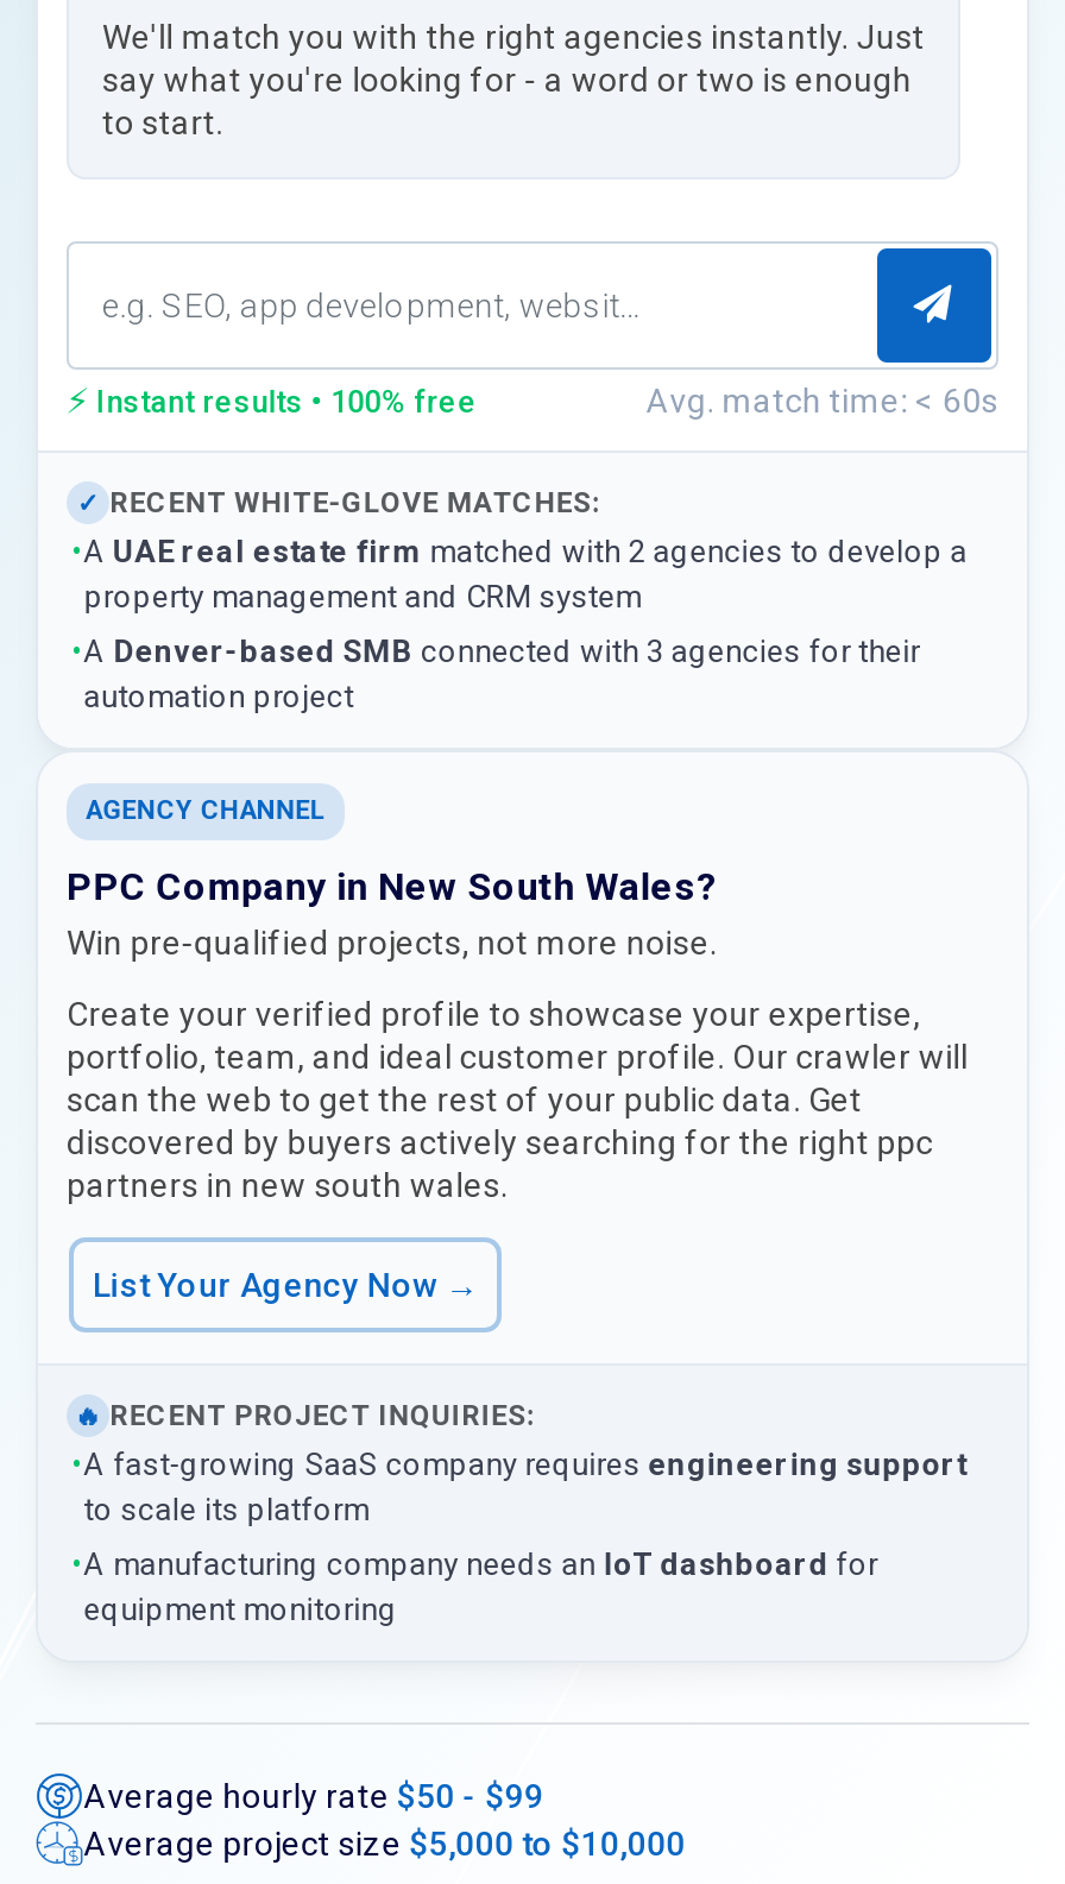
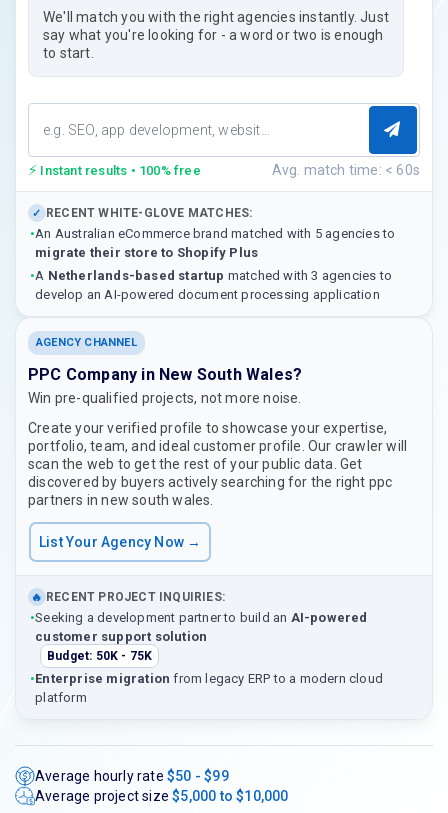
- •A UAE real estate firm matched with 2 agencies to develop a
- property management and CRM system
+ •An Australian eCommerce brand matched with 5 agencies to
+ migrate their store to Shopify Plus

- •A Denver-based SMB connected with 3 agencies for their
- automation project
+ •A Netherlands-based startup matched with 3 agencies to
+ develop an AI-powered document processing application

- •A fast-growing SaaS company requires engineering support
- to scale its platform
+ •Seeking a development partner to build an AI-powered
+ customer support solution
+ Budget: 50K - 75K

- •A manufacturing company needs an IoT dashboard for
- equipment monitoring
+ •Enterprise migration from legacy ERP to a modern cloud
+ platform
